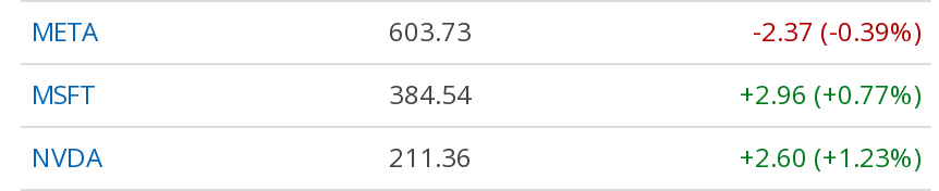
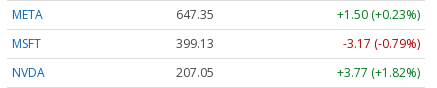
- 603.73
+ 647.35

- -2.37 (-0.39%)
+ +1.50 (+0.23%)

- 384.54
+ 399.13

- +2.96 (+0.77%)
+ -3.17 (-0.79%)

- 211.36
+ 207.05

- +2.60 (+1.23%)
+ +3.77 (+1.82%)
